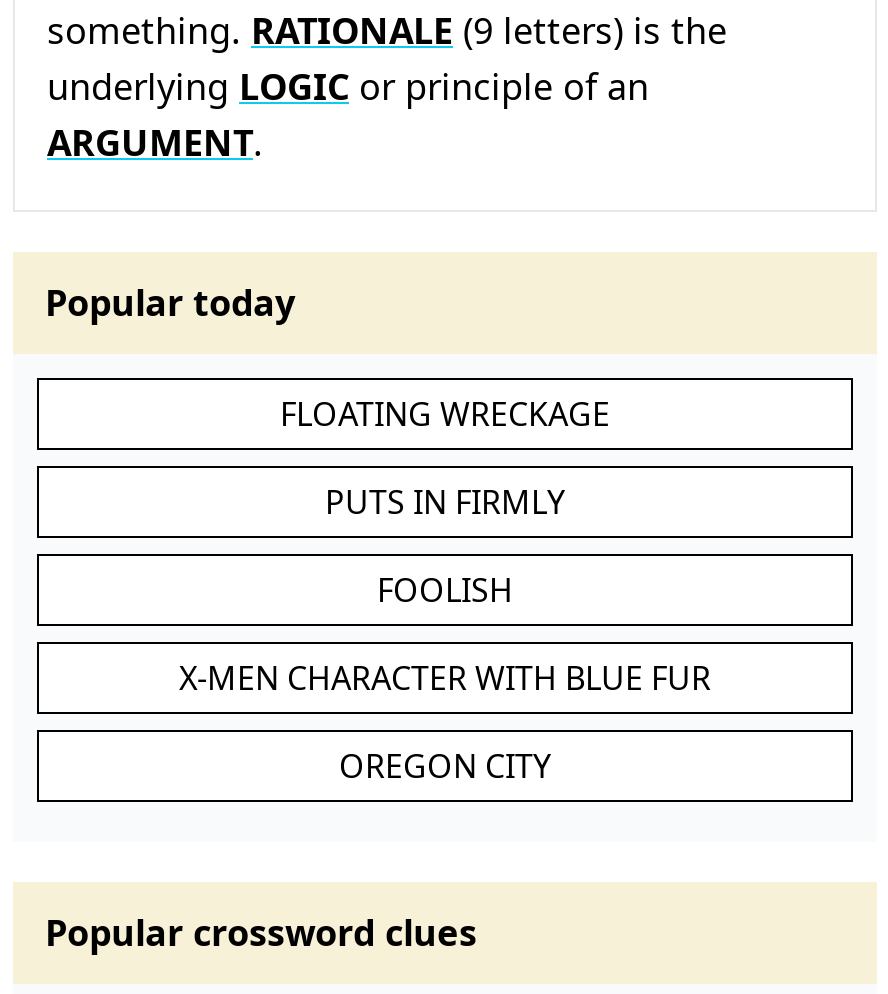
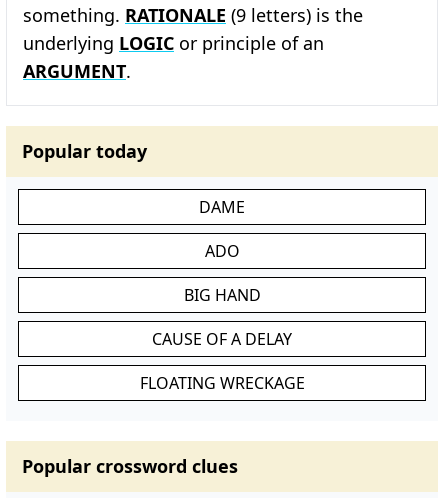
+ DAME
+ ADO
+ BIG HAND
+ CAUSE OF A DELAY

moved down: FLOATING WRECKAGE

- PUTS IN FIRMLY
- FOOLISH
- X-MEN CHARACTER WITH BLUE FUR
- OREGON CITY
